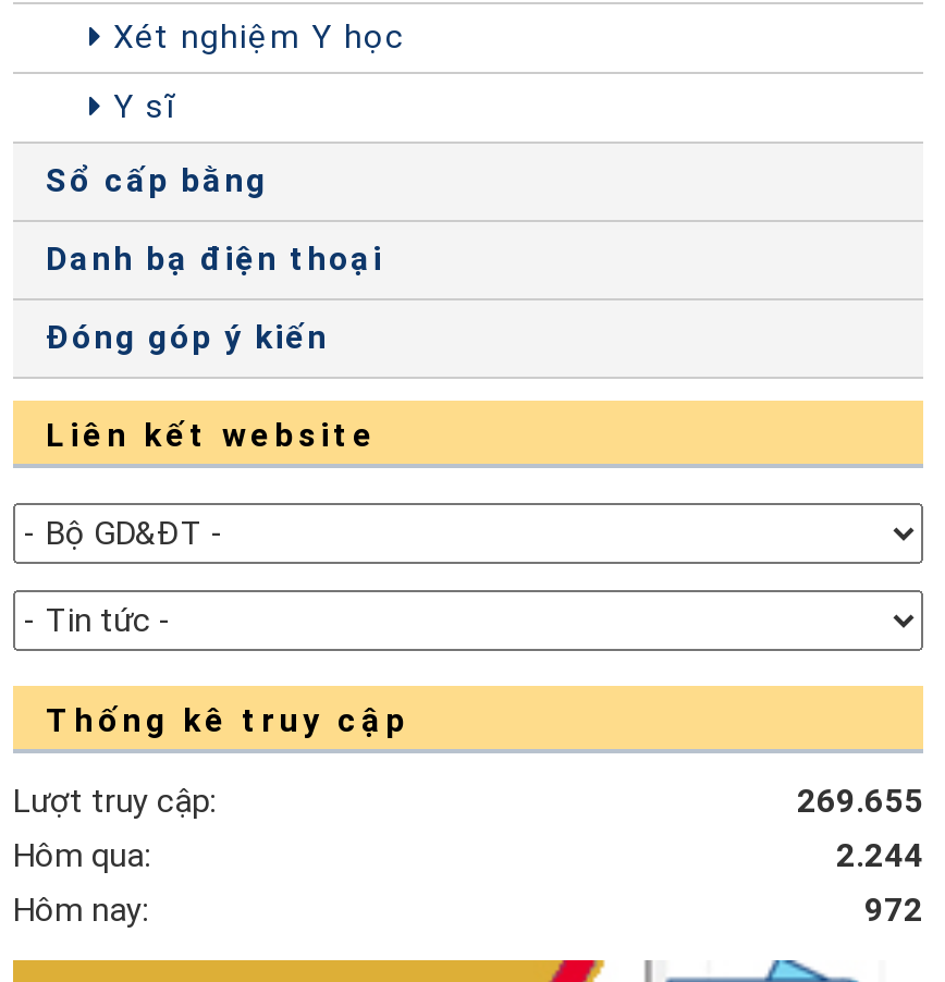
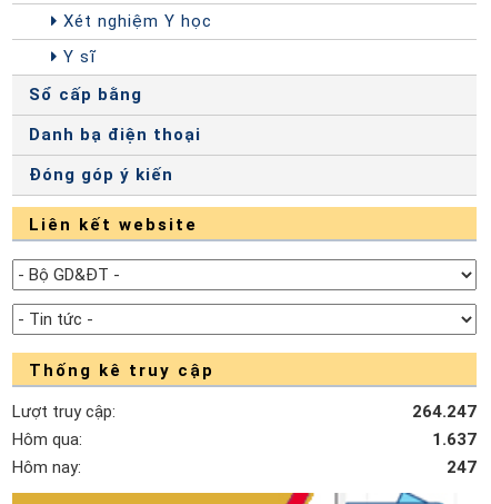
- 269.655
+ 264.247

- 2.244
+ 1.637

- 972
+ 247
